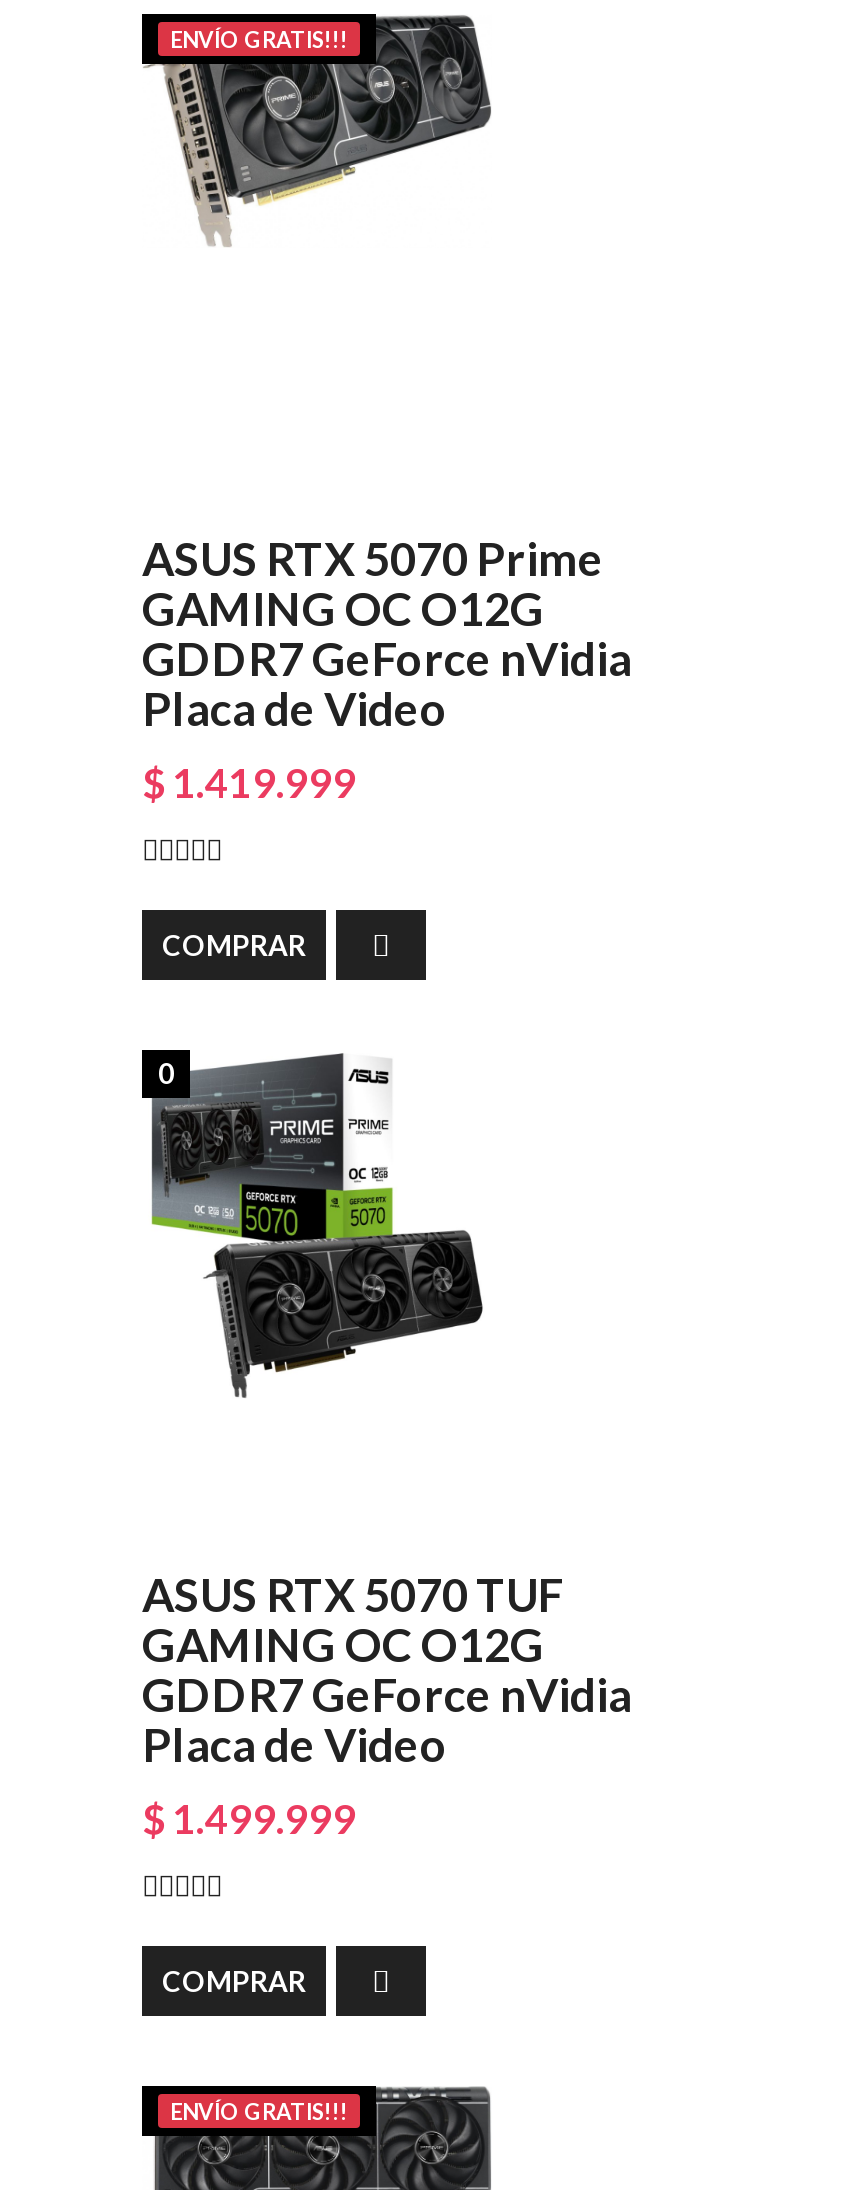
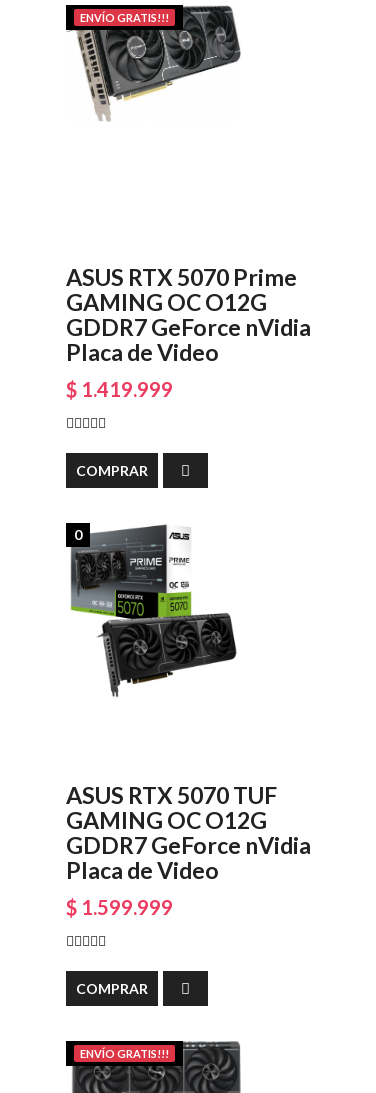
- $ 1.499.999
+ $ 1.599.999
